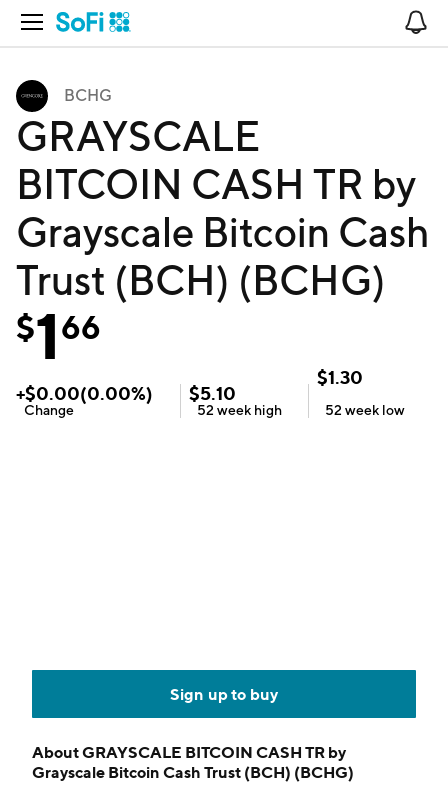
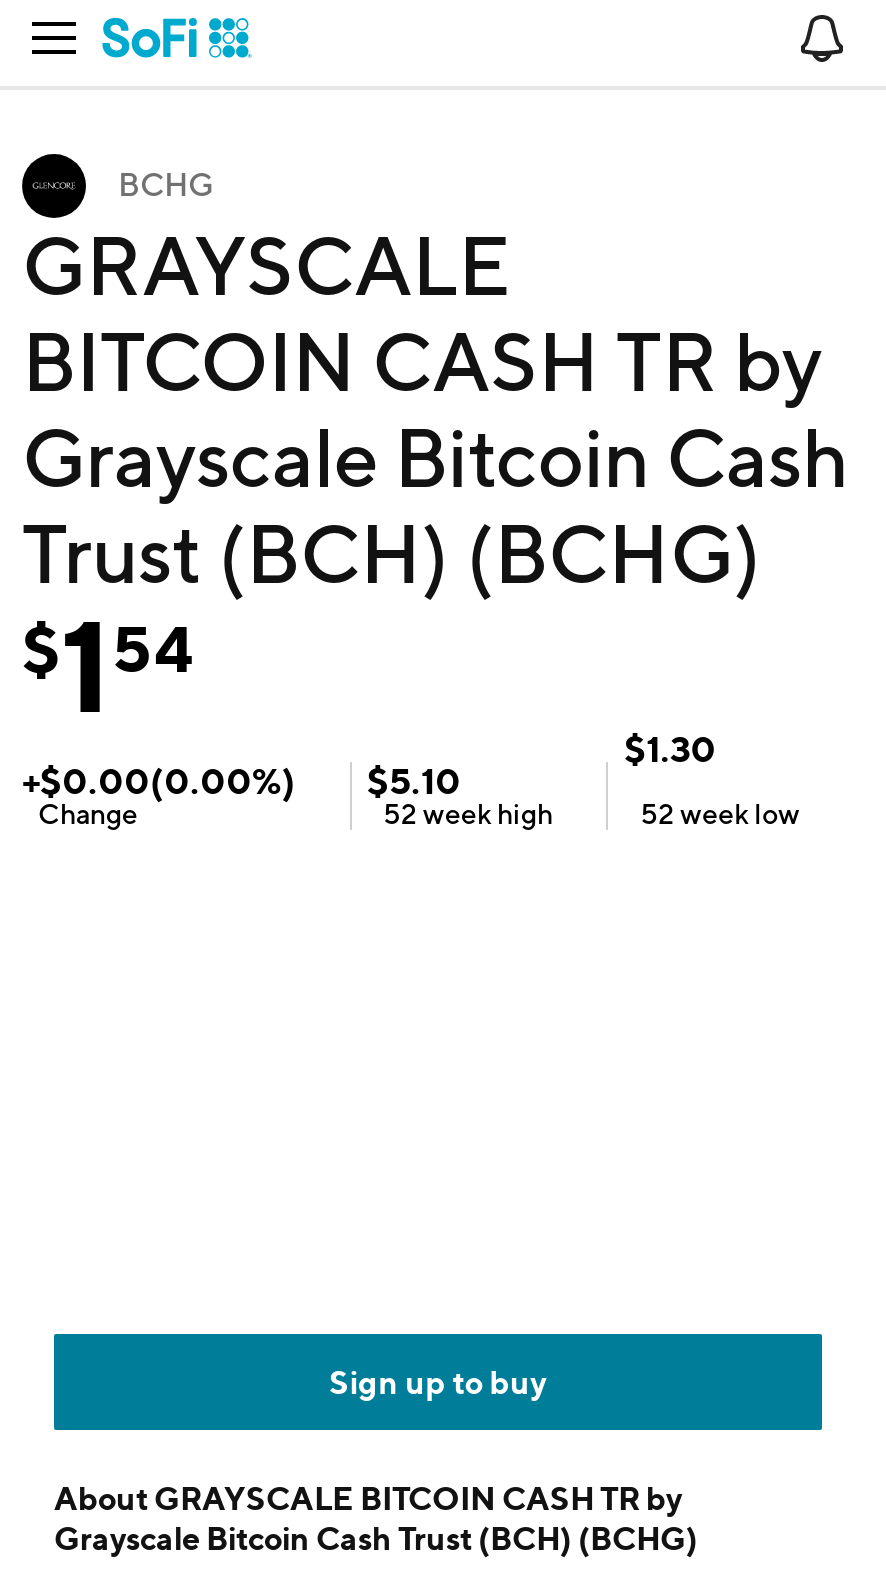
- $166
+ $154
